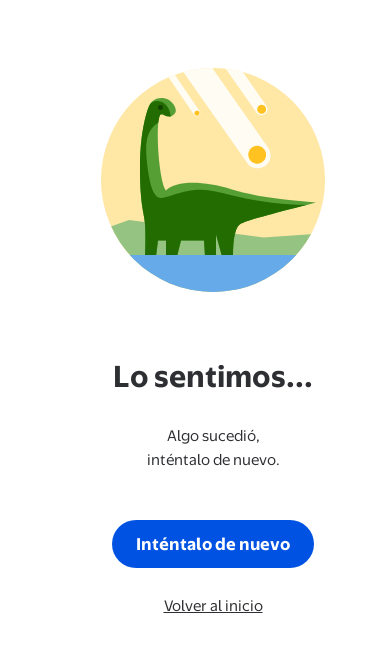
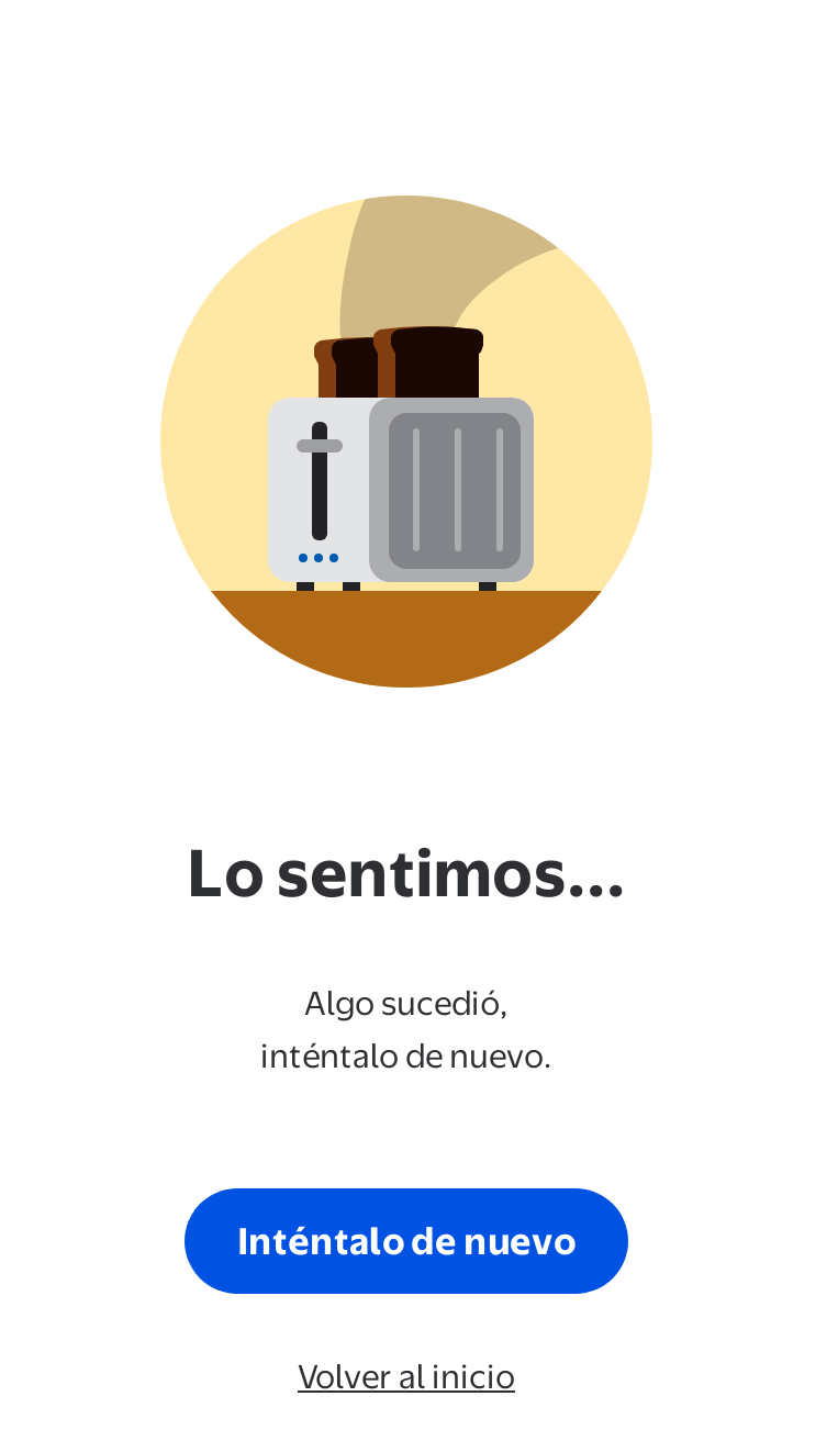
- [image]
+ [image]
